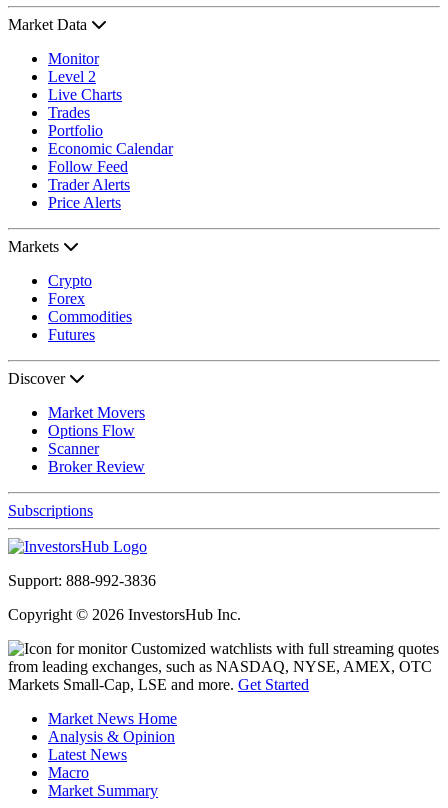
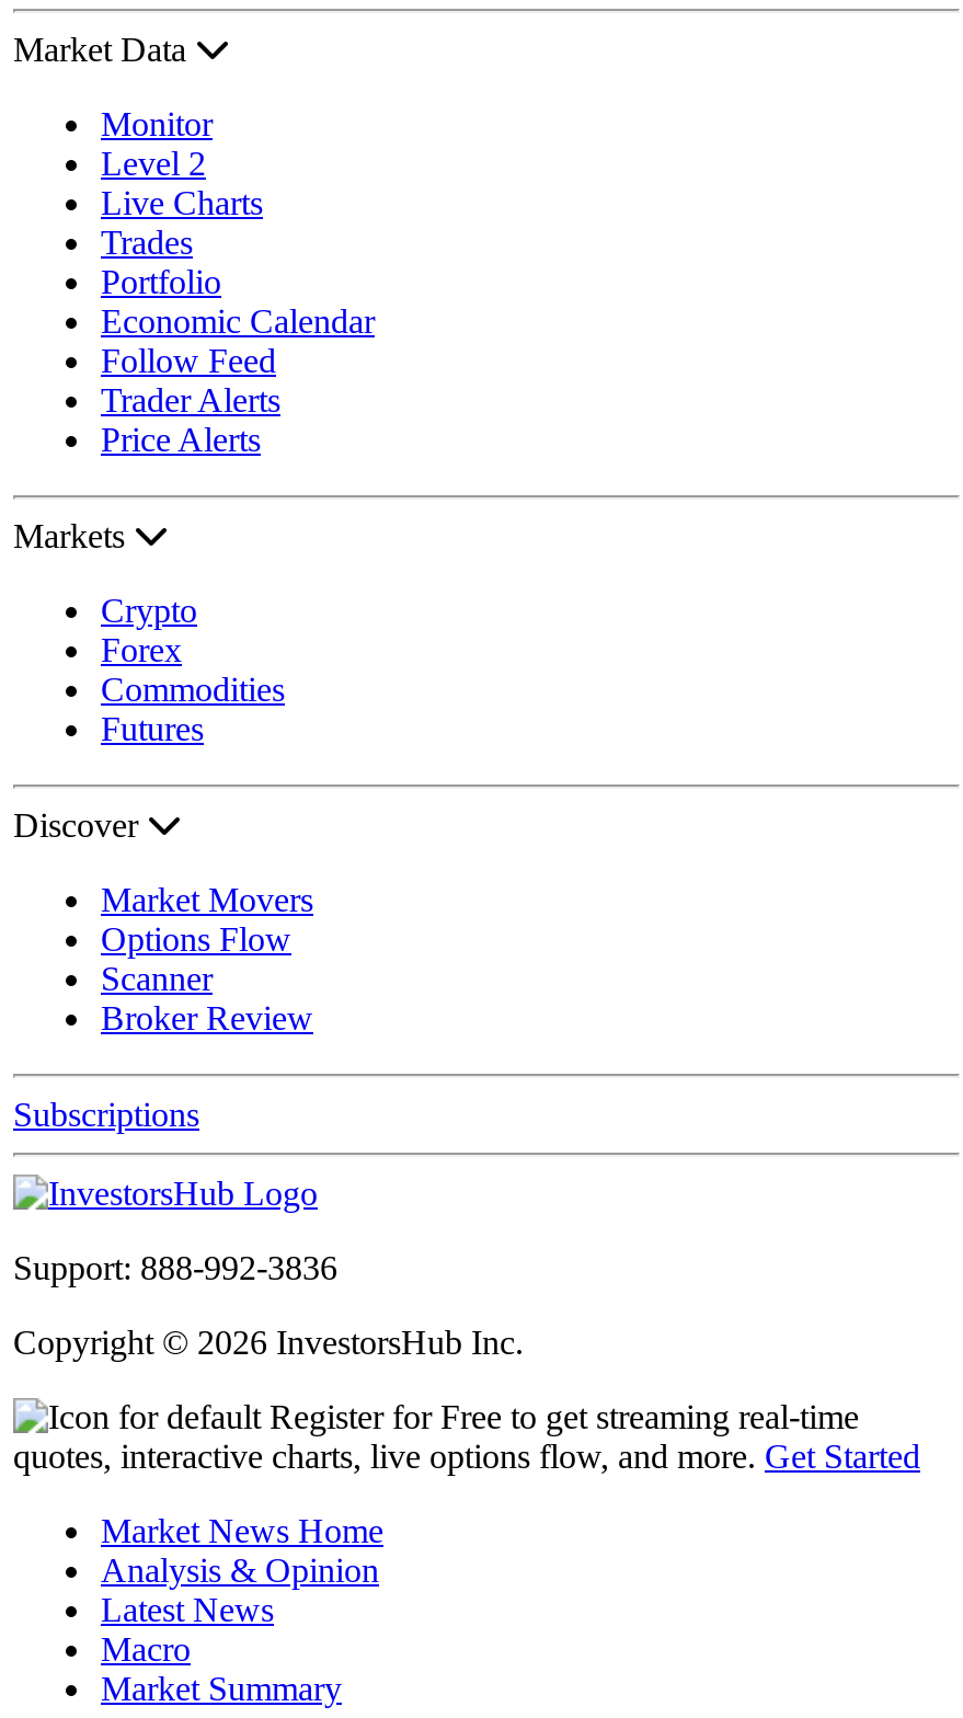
- Customized watchlists with full streaming quotes
- from leading exchanges, such as NASDAQ, NYSE, AMEX, OTC
- Markets Small-Cap, LSE and more. Get Started
+ Register for Free to get streaming real-time
+ quotes, interactive charts, live options flow, and more. Get Started
